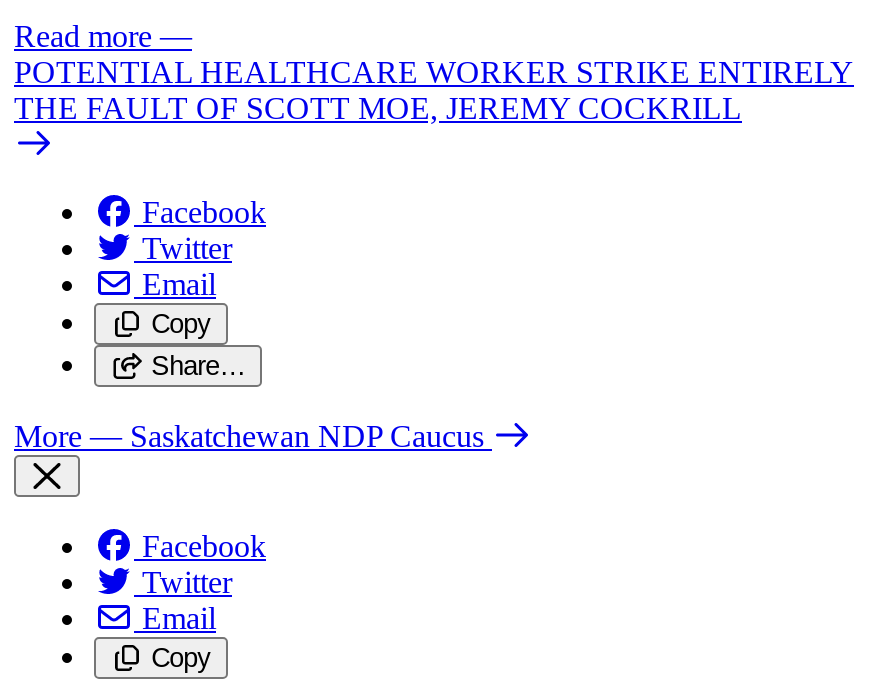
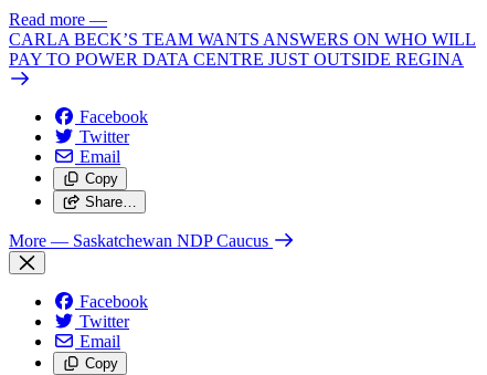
- POTENTIAL HEALTHCARE WORKER STRIKE ENTIRELY
- THE FAULT OF SCOTT MOE, JEREMY COCKRILL
+ CARLA BECK’S TEAM WANTS ANSWERS ON WHO WILL
+ PAY TO POWER DATA CENTRE JUST OUTSIDE REGINA
